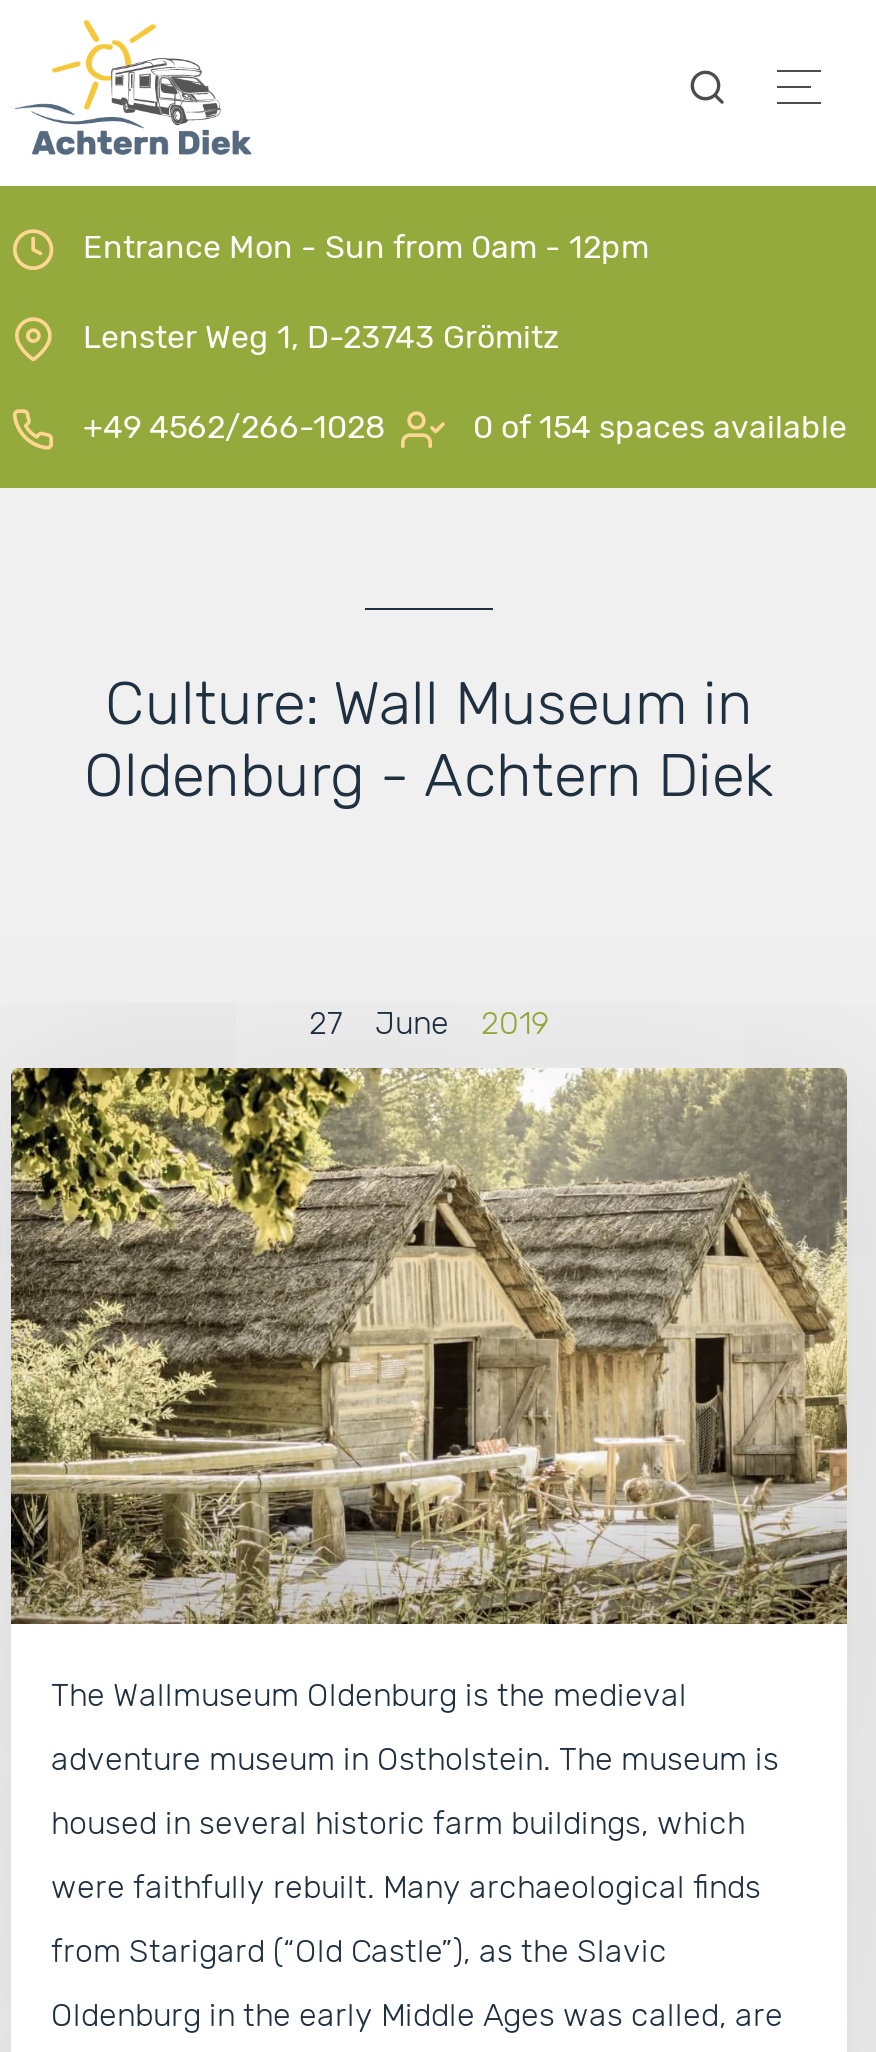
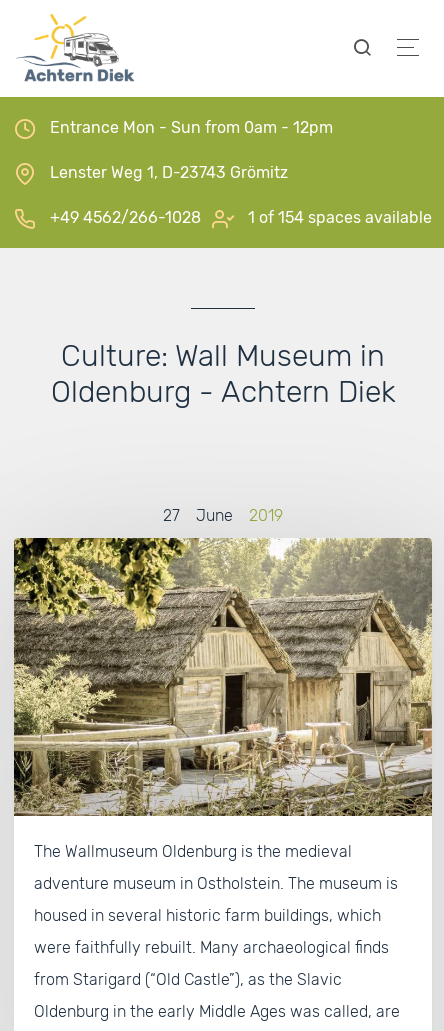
- 0 of 154 spaces available
+ 1 of 154 spaces available
